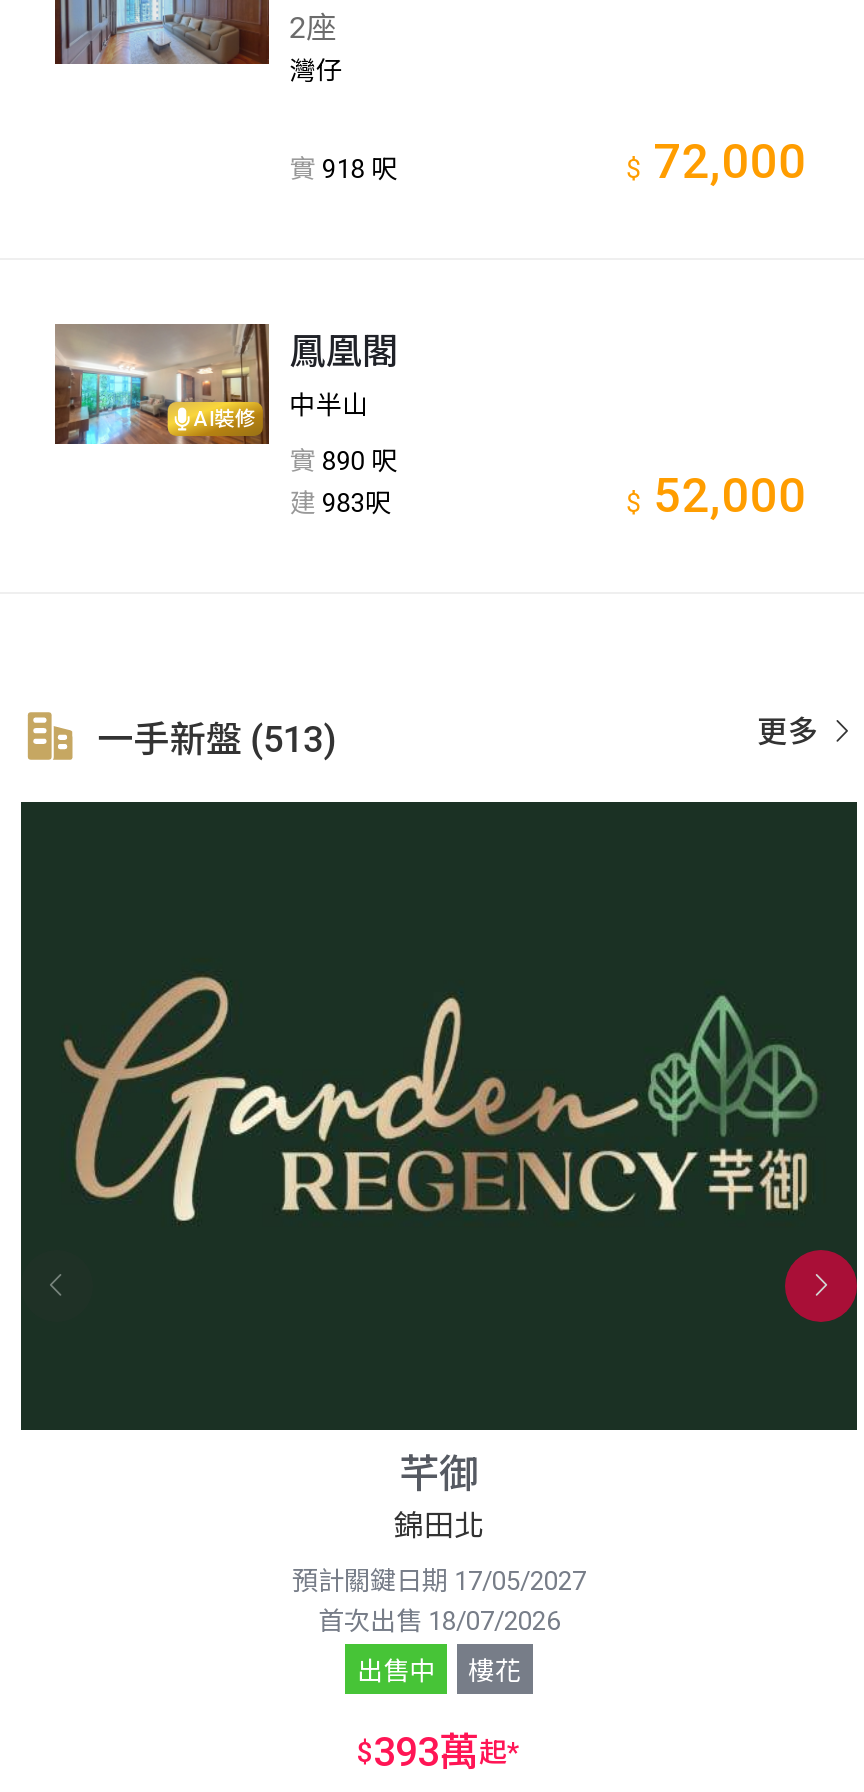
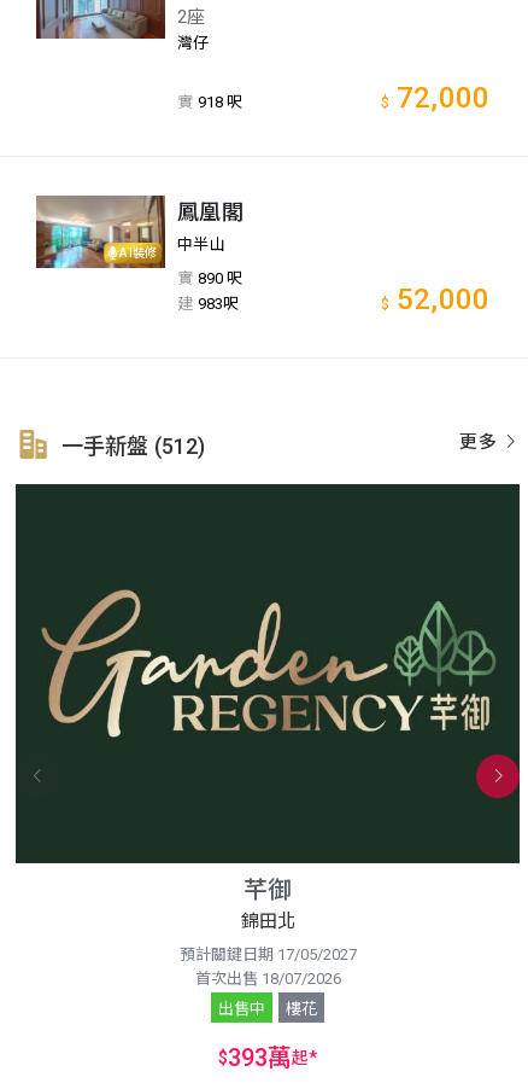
- 一手新盤 (513)
+ 一手新盤 (512)
